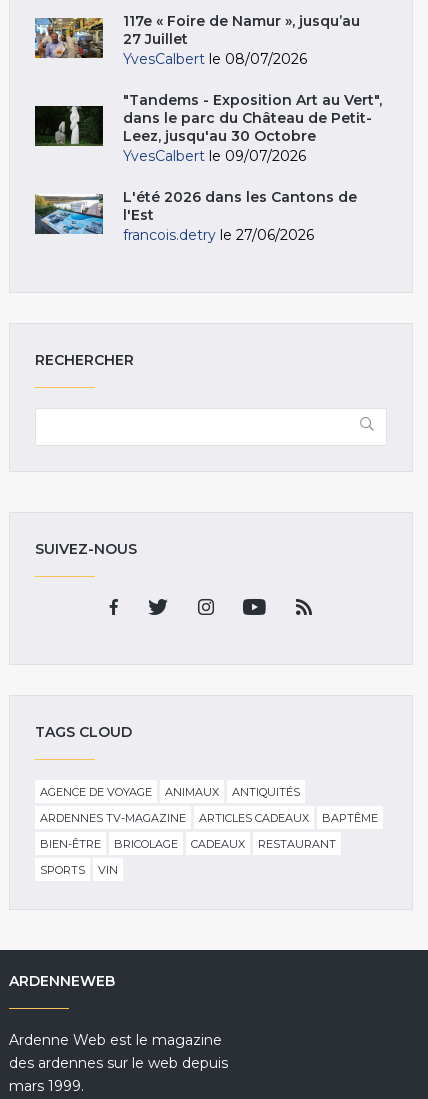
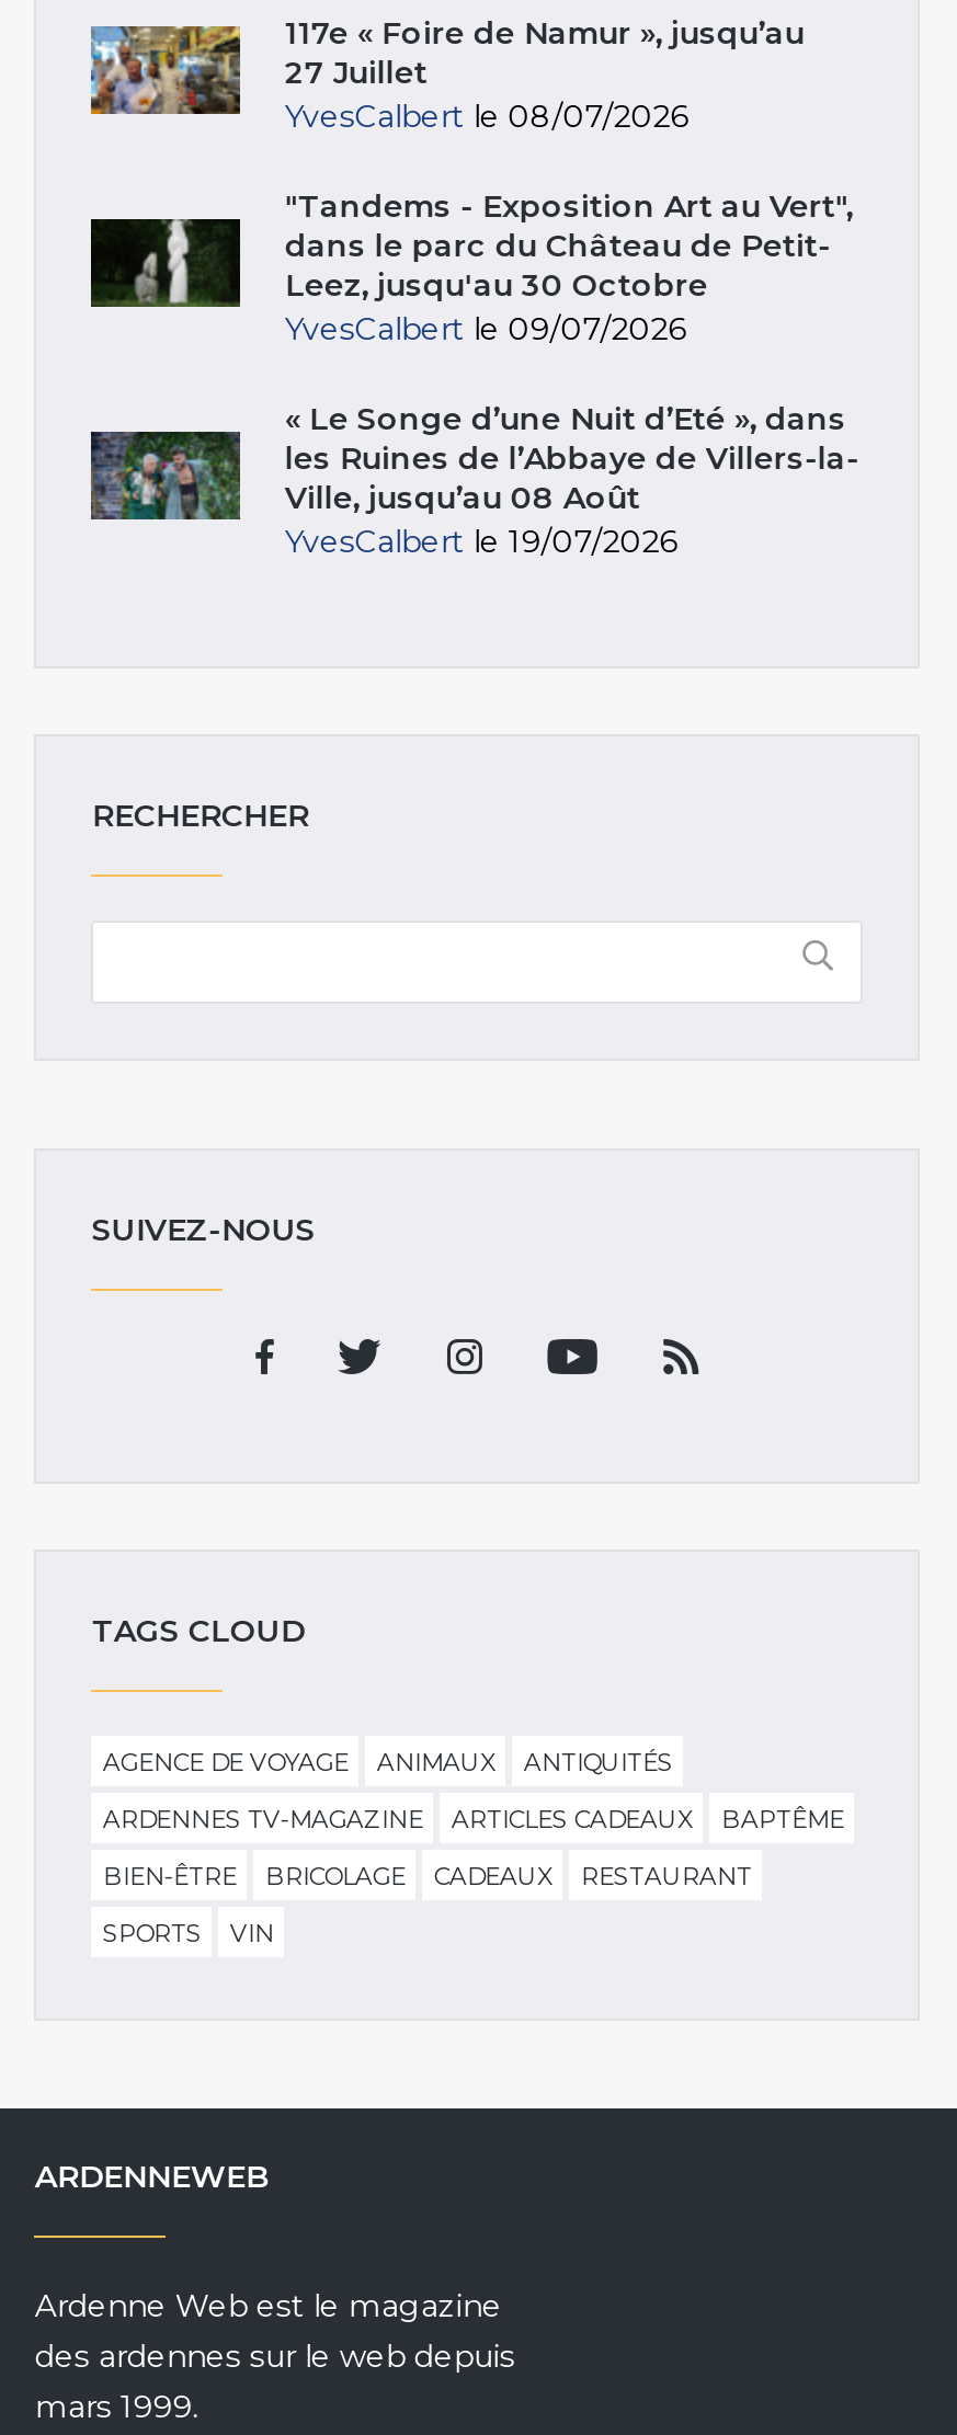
- [image]
- L'été 2026 dans les Cantons de
- l'Est
- francois.detry le 27/06/2026
+ [image]
+ « Le Songe d’une Nuit d’Eté », dans
+ les Ruines de l’Abbaye de Villers-la-
+ Ville, jusqu’au 08 Août
+ YvesCalbert le 19/07/2026
